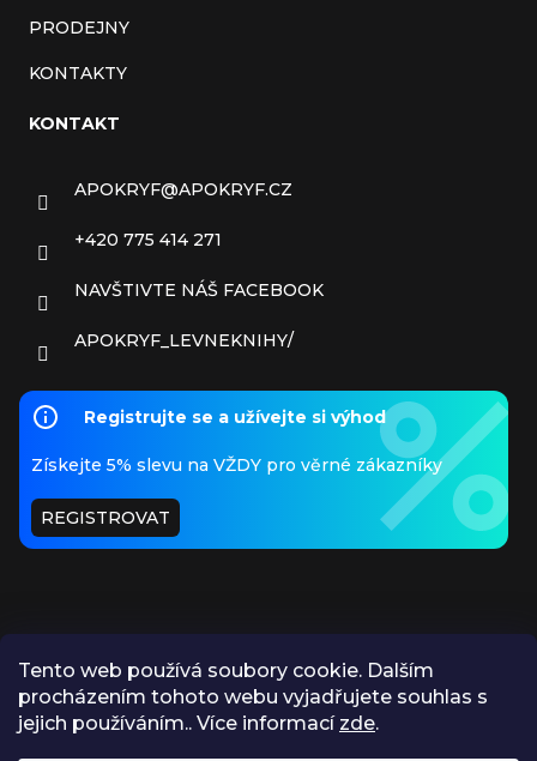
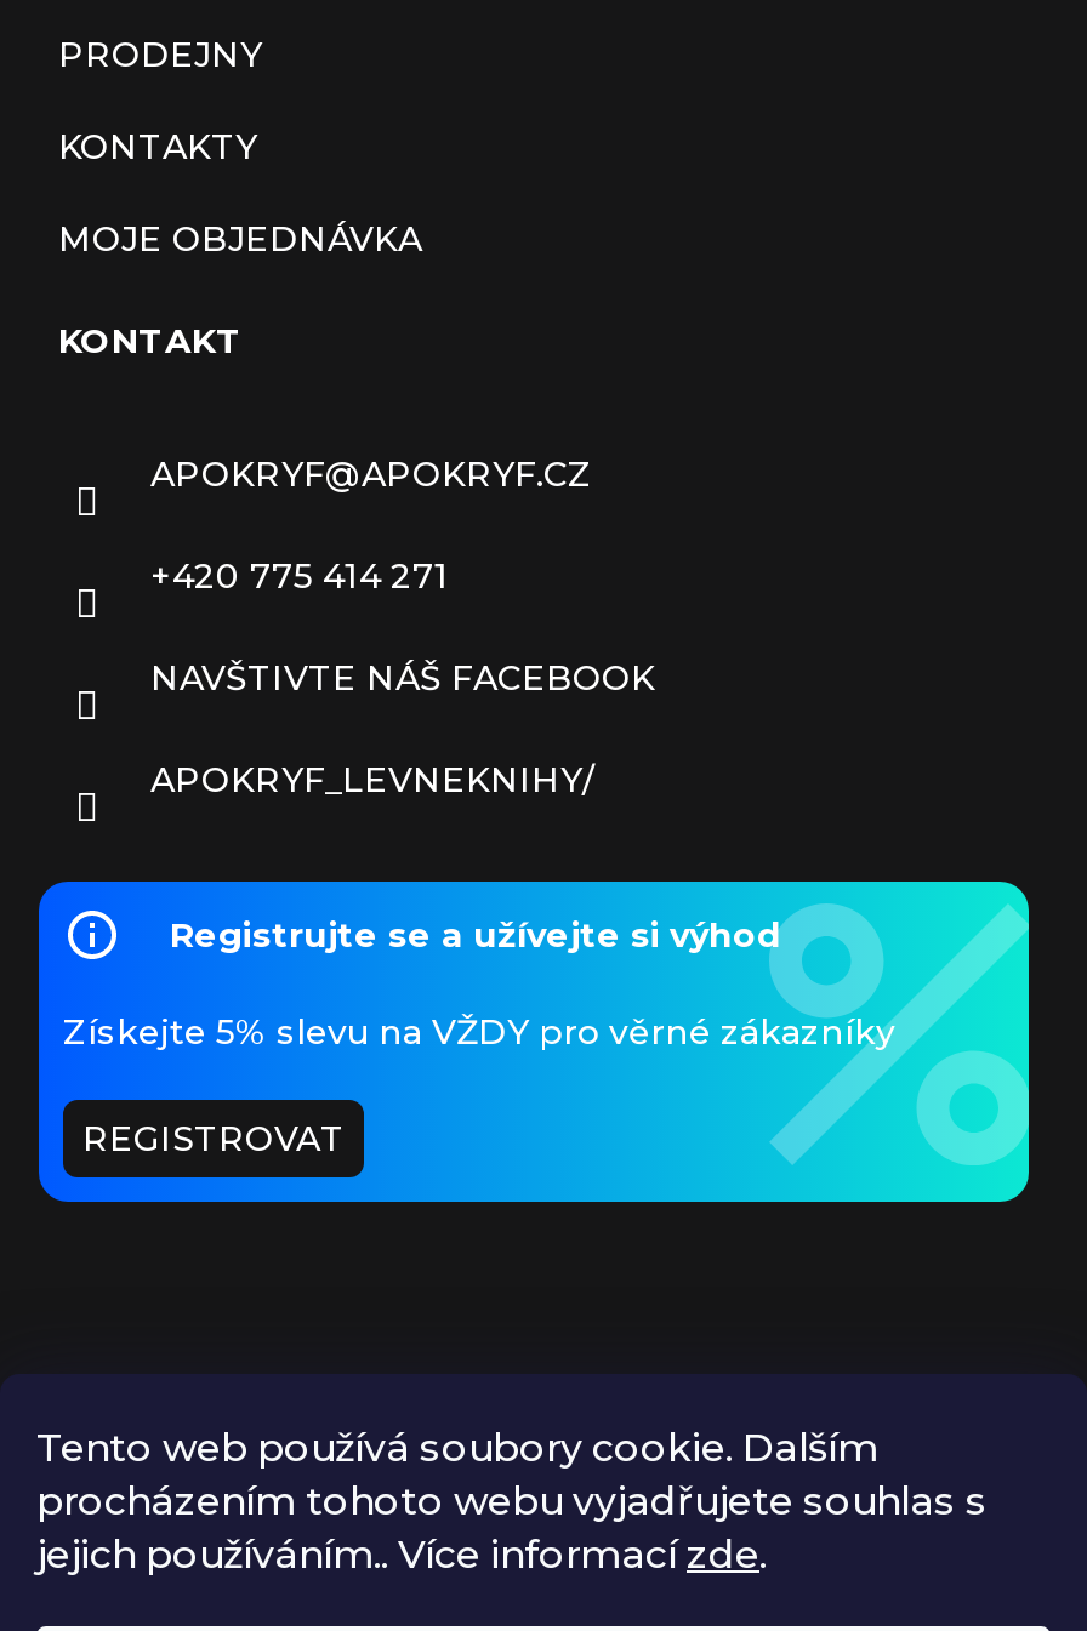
+ MOJE OBJEDNÁVKA
